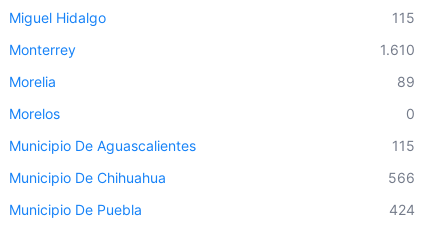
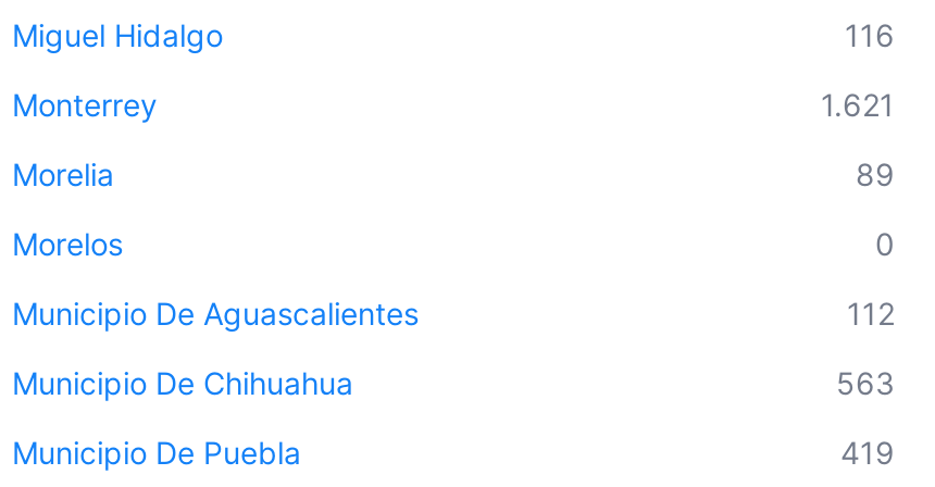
- 115
+ 116

- 1.610
+ 1.621

- 115
+ 112

- 566
+ 563

- 424
+ 419
